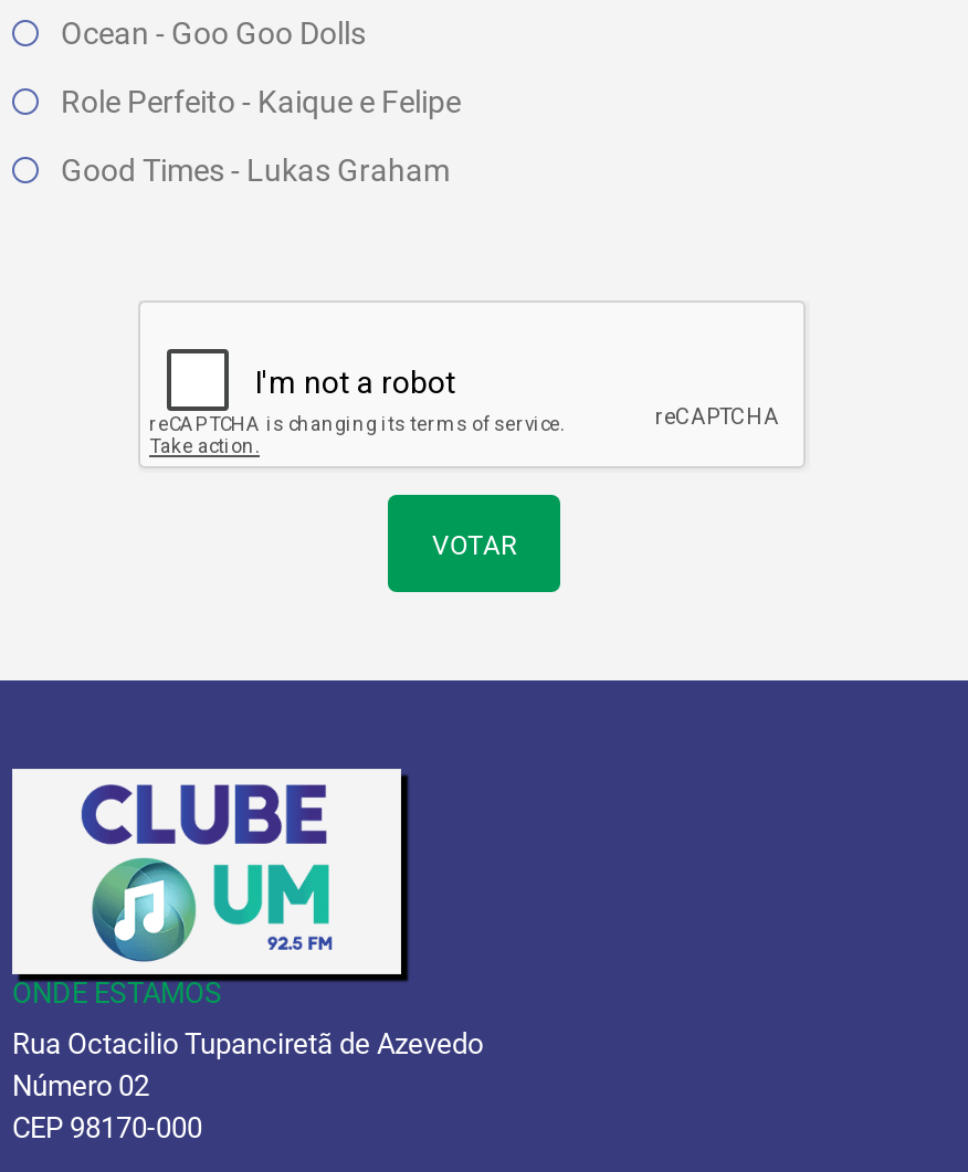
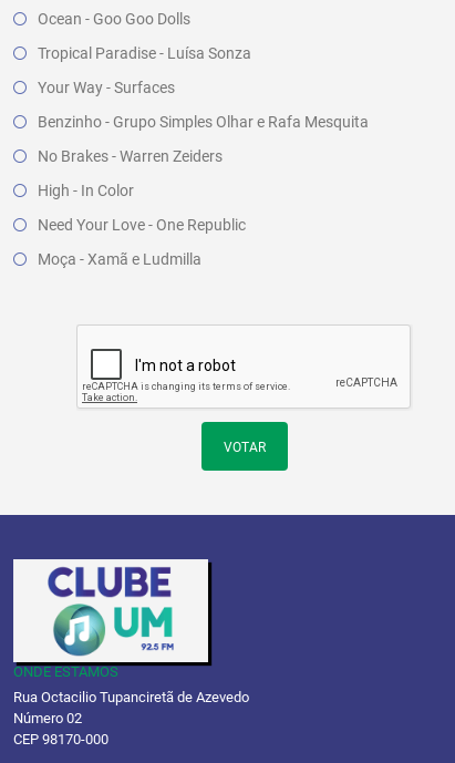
- Role Perfeito - Kaique e Felipe
- Good Times - Lukas Graham
+ Tropical Paradise - Luísa Sonza
+ Your Way - Surfaces
+ Benzinho - Grupo Simples Olhar e Rafa Mesquita
+ No Brakes - Warren Zeiders
+ High - In Color
+ Need Your Love - One Republic
+ Moça - Xamã e Ludmilla
